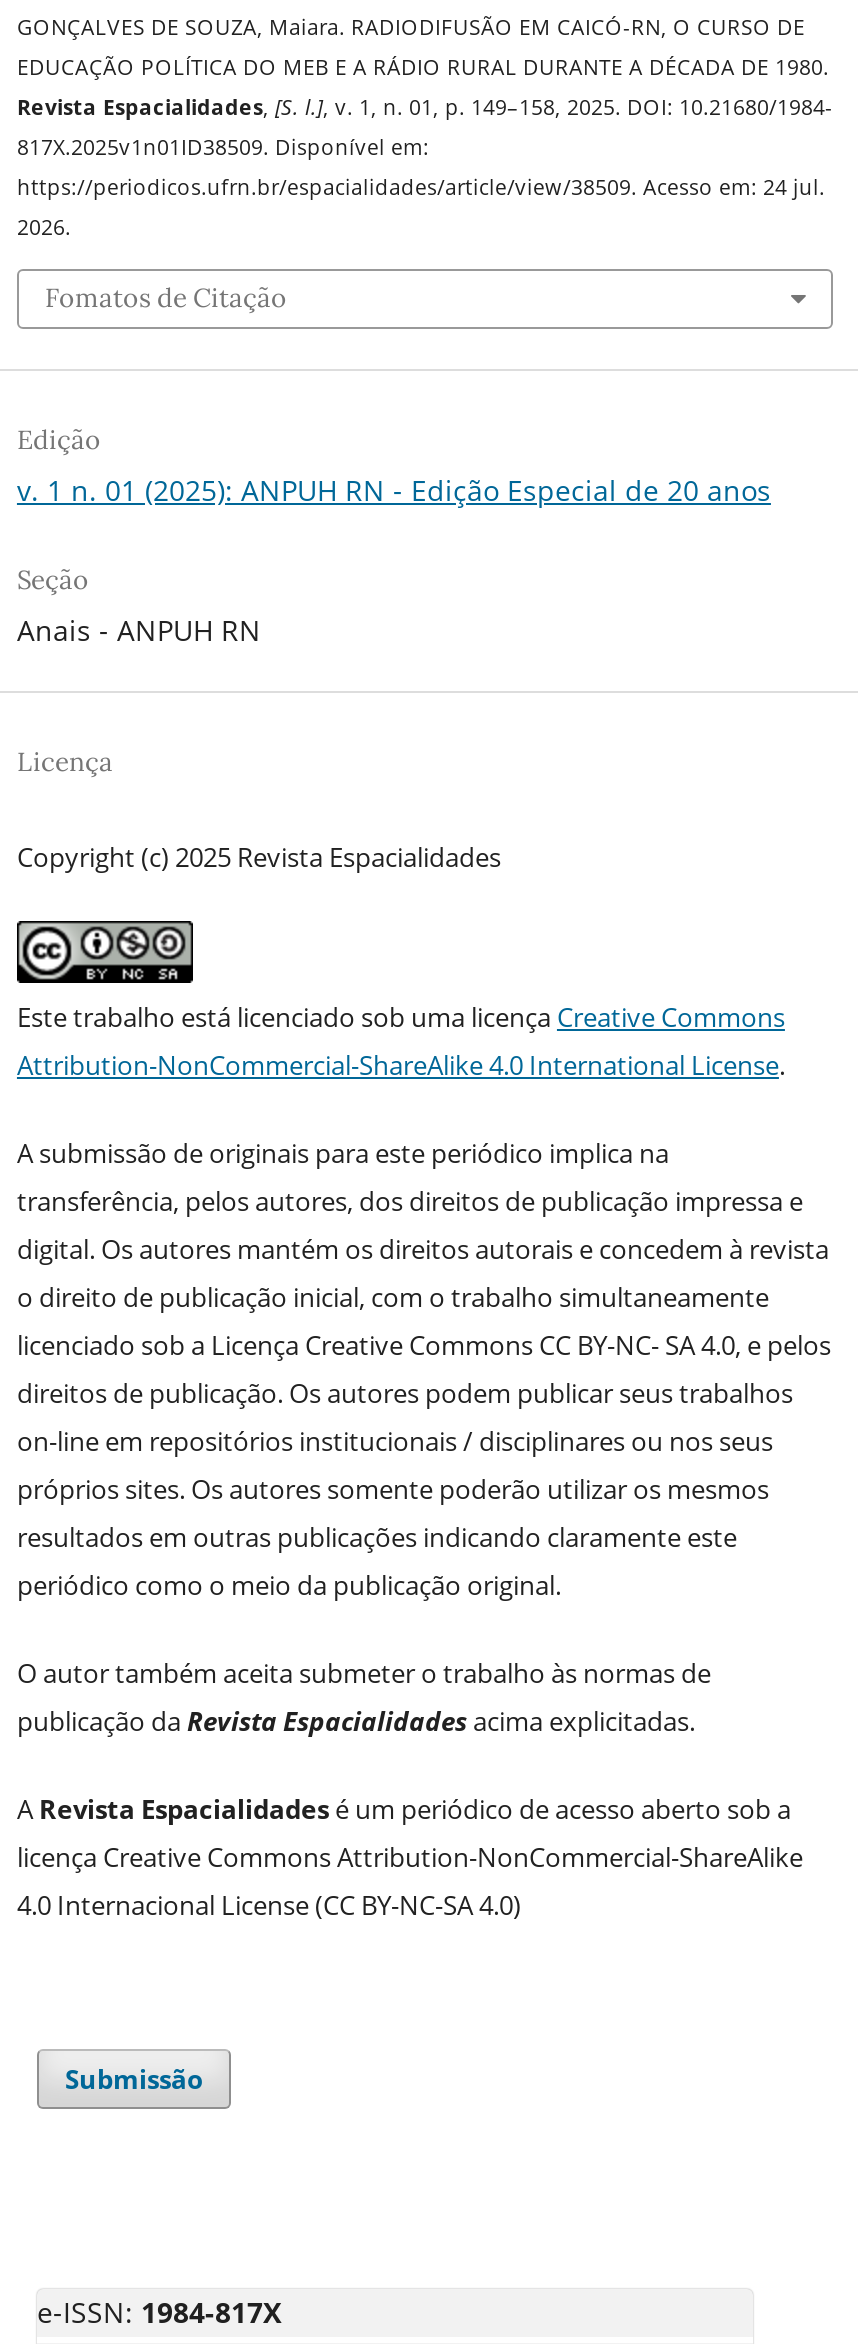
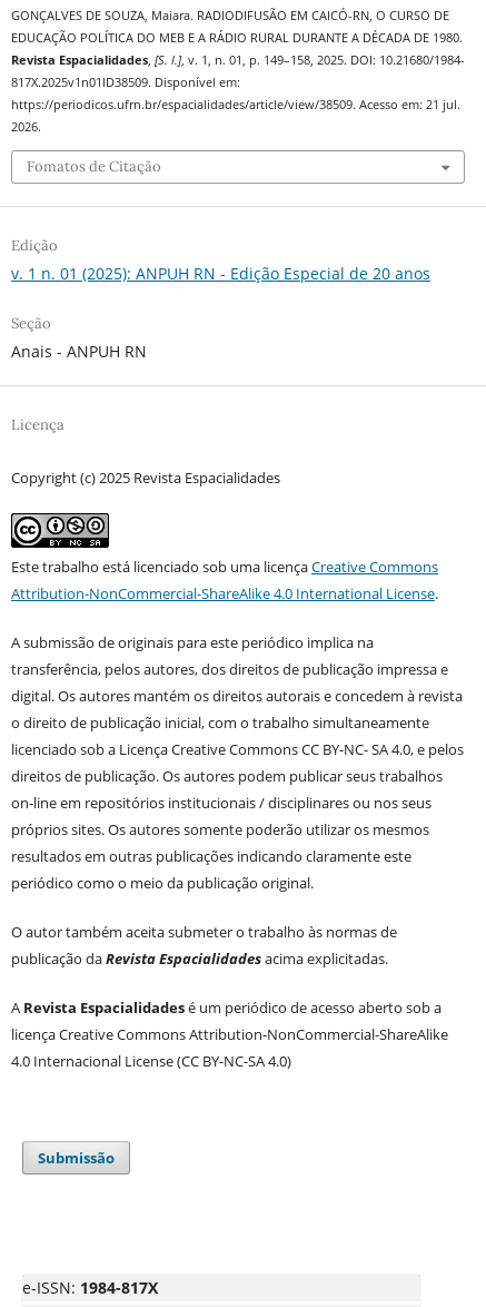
- https://periodicos.ufrn.br/espacialidades/article/view/38509. Acesso em: 24 jul.
+ https://periodicos.ufrn.br/espacialidades/article/view/38509. Acesso em: 21 jul.
